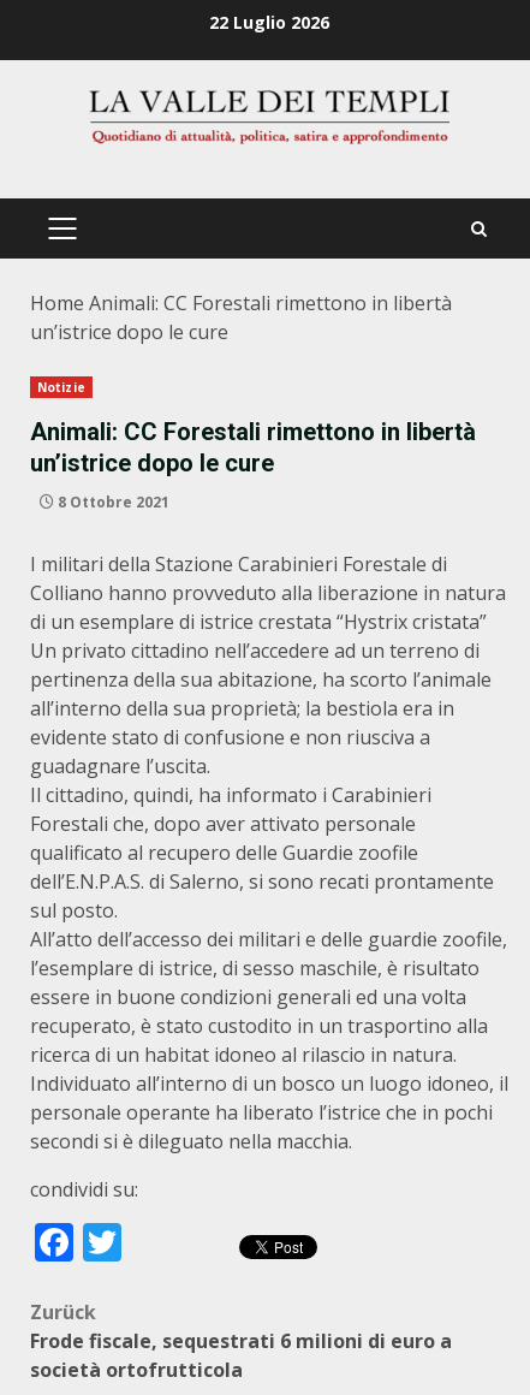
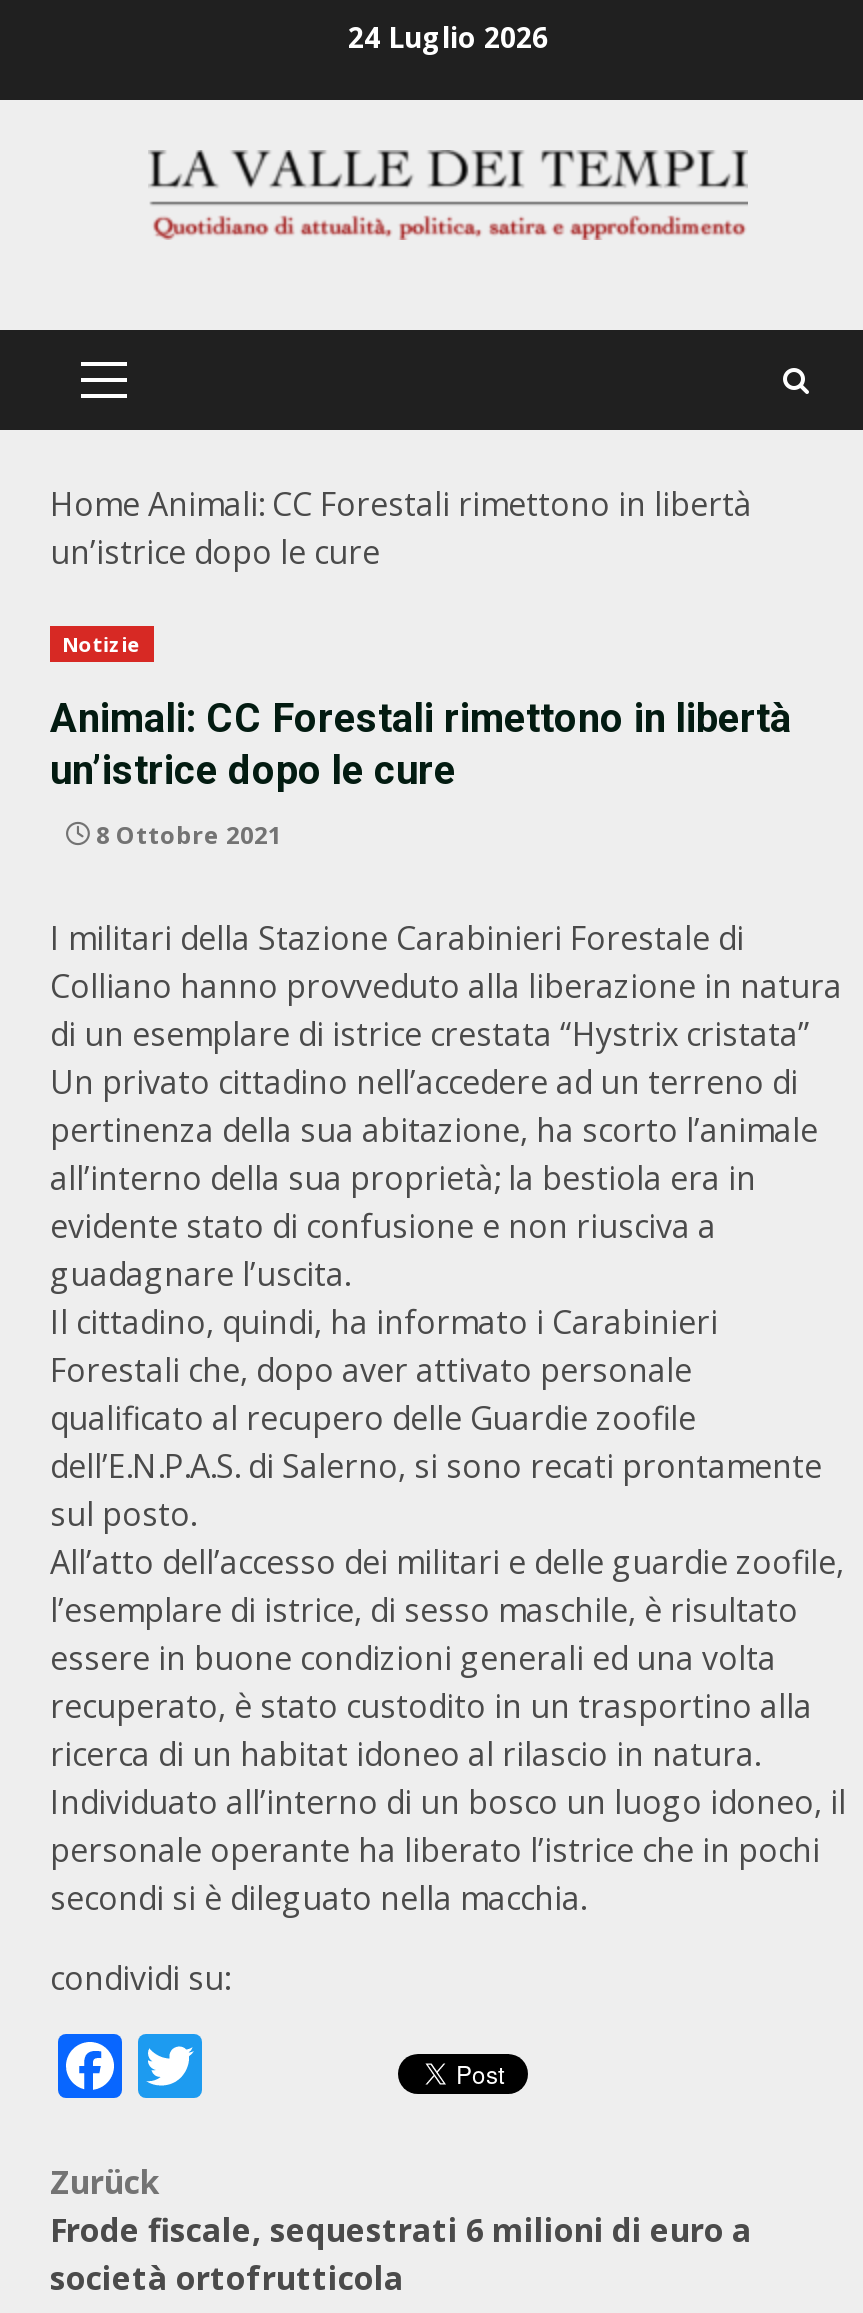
- 22 Luglio 2026
+ 24 Luglio 2026
